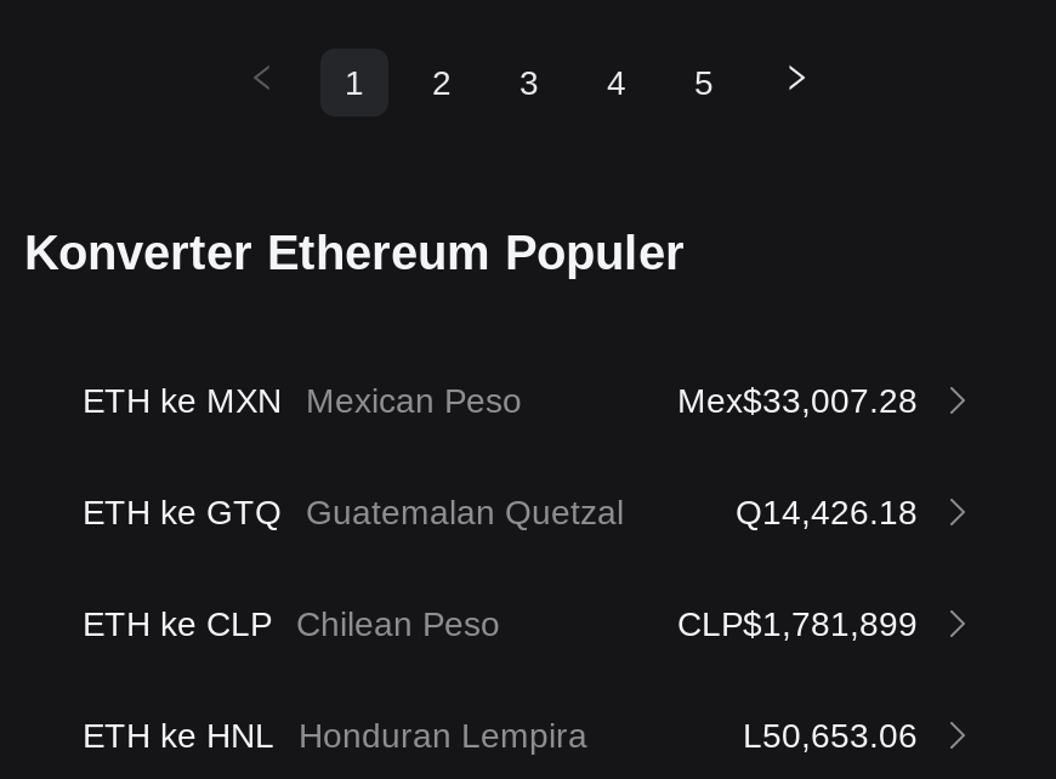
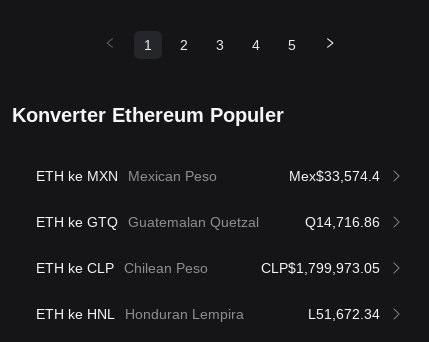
- Mex$33,007.28
+ Mex$33,574.4

- Q14,426.18
+ Q14,716.86

- CLP$1,781,899
+ CLP$1,799,973.05

- L50,653.06
+ L51,672.34
